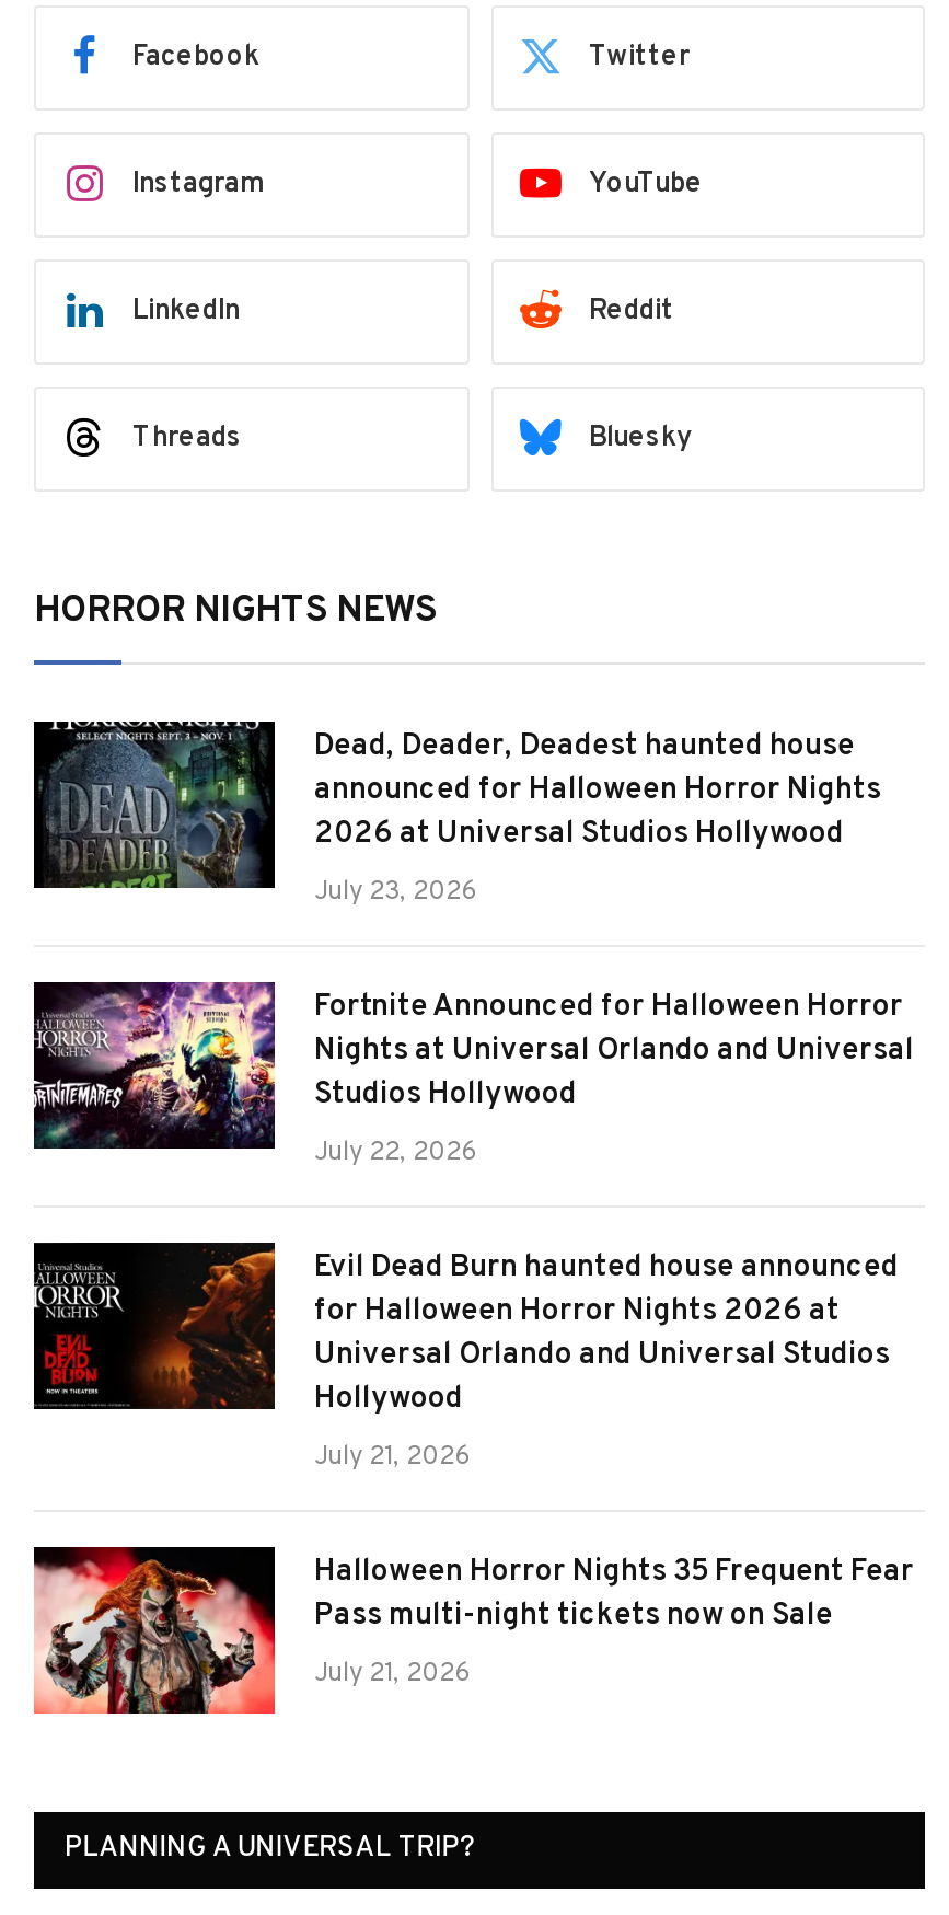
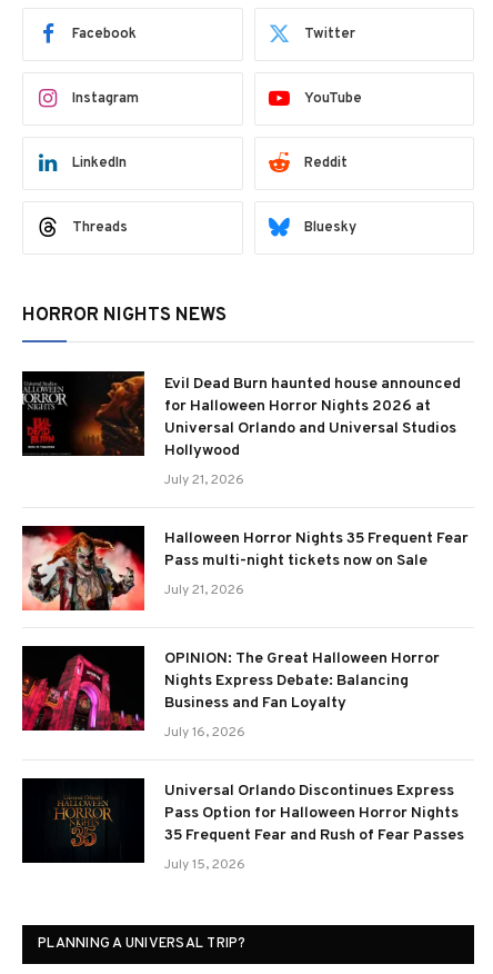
- [image]
- Dead, Deader, Deadest haunted house
- announced for Halloween Horror Nights
- 2026 at Universal Studios Hollywood
- July 23, 2026
- Fortnite Announced for Halloween Horror
- Nights at Universal Orlando and Universal
- Studios Hollywood
- July 22, 2026

- [image]

moved up: [image] | Evil Dead Burn haunted house announced | for Halloween Horror Nights 2026 at | ... | Pass multi-night tickets now on Sale | July 21, 2026

+ [image]
+ OPINION: The Great Halloween Horror
+ Nights Express Debate: Balancing
+ Business and Fan Loyalty
+ July 16, 2026
+ Universal Orlando Discontinues Express
+ Pass Option for Halloween Horror Nights
+ 35 Frequent Fear and Rush of Fear Passes
+ July 15, 2026

+ [image]
